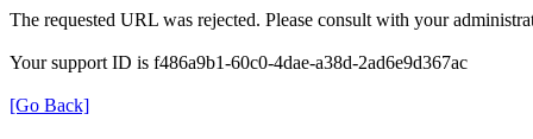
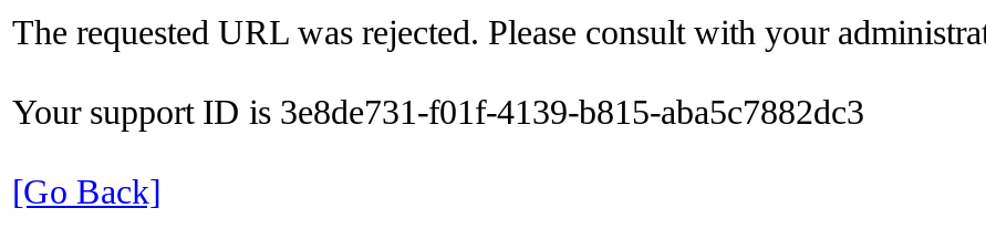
- Your support ID is f486a9b1-60c0-4dae-a38d-2ad6e9d367ac
+ Your support ID is 3e8de731-f01f-4139-b815-aba5c7882dc3
